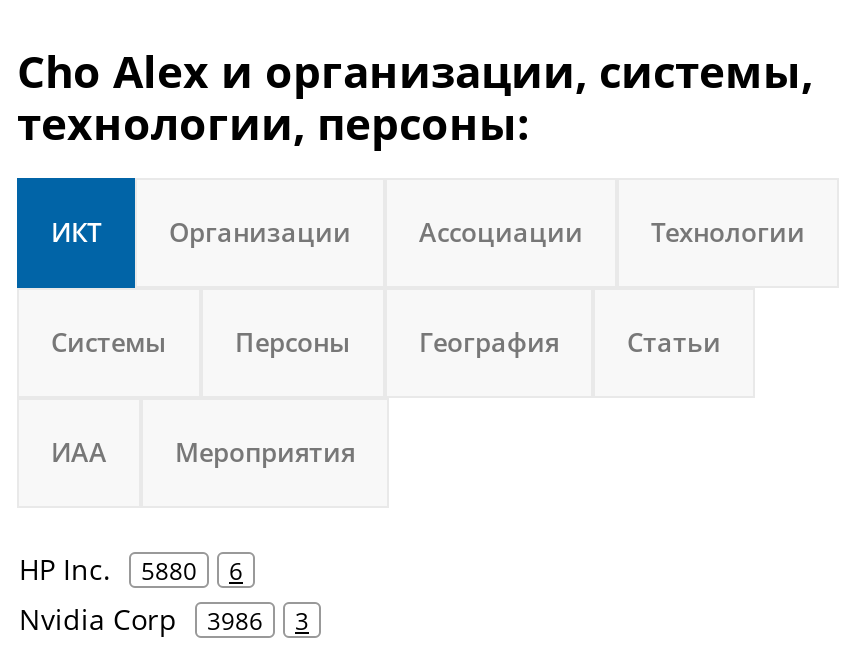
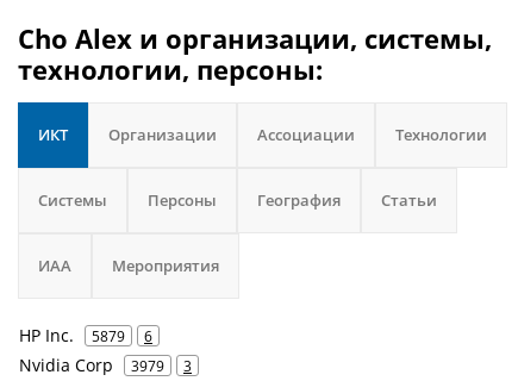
- HP Inc. 5880 6
+ HP Inc. 5879 6

- Nvidia Corp 3986 3
+ Nvidia Corp 3979 3
